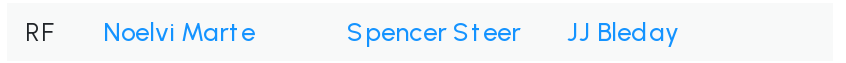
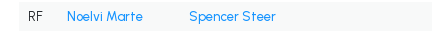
- JJ Bleday
